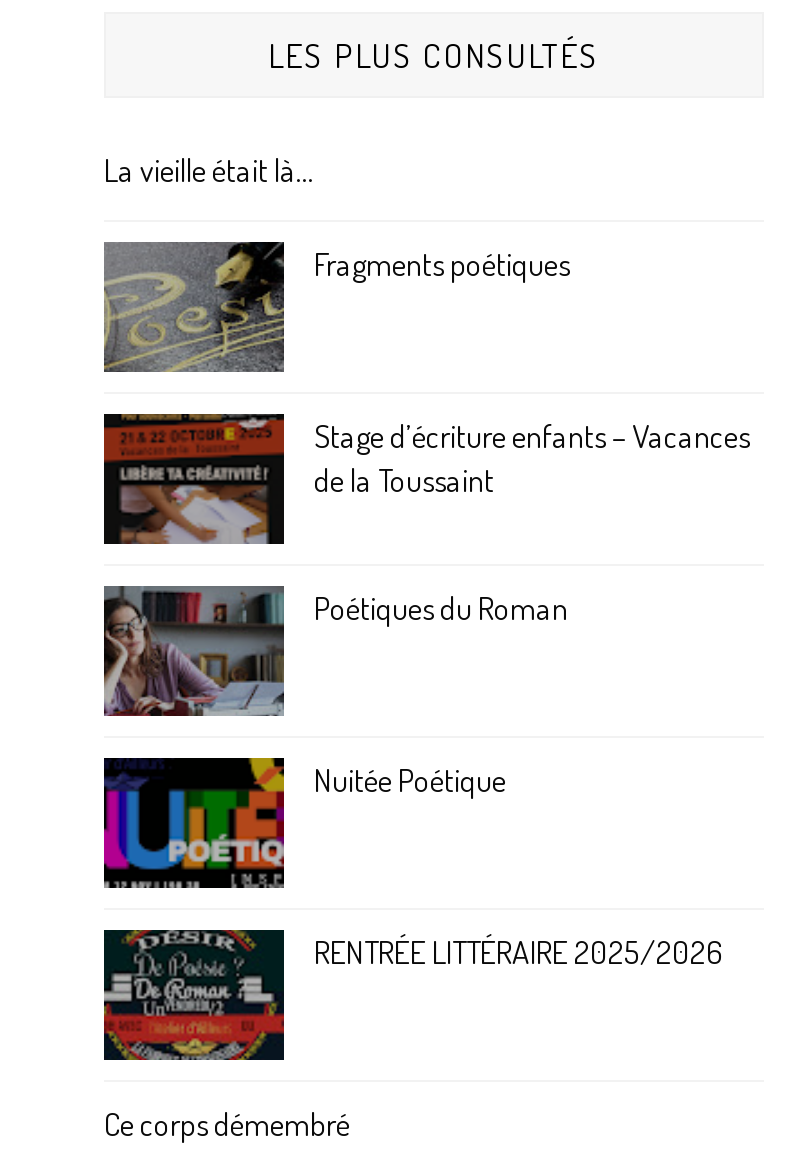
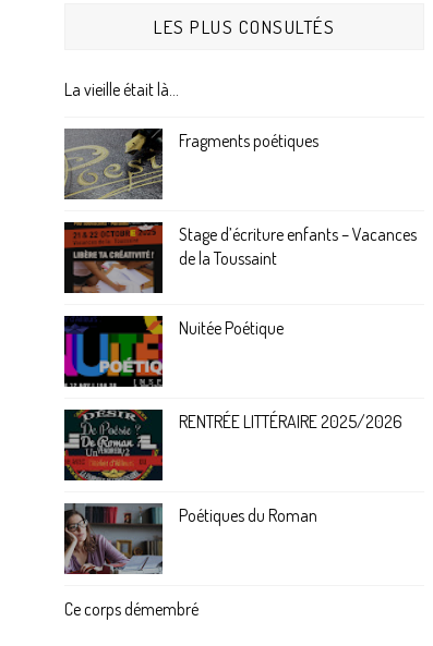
moved down: [image] | Poétiques du Roman

moved up: [image] | Nuitée Poétique | RENTRÉE LITTÉRAIRE 2025/2026

moved up: [image]
